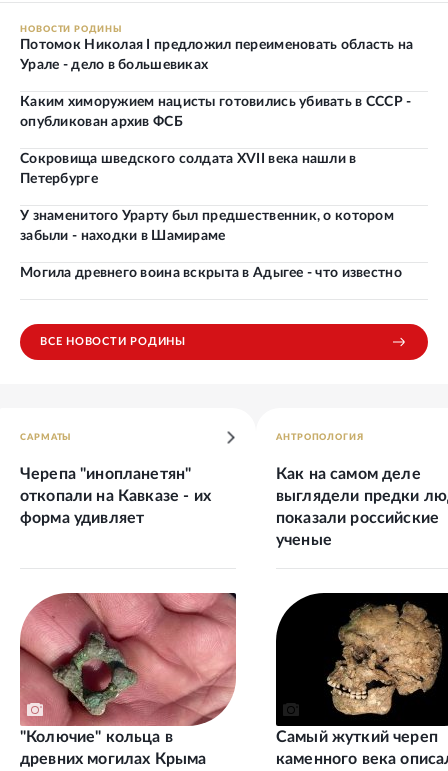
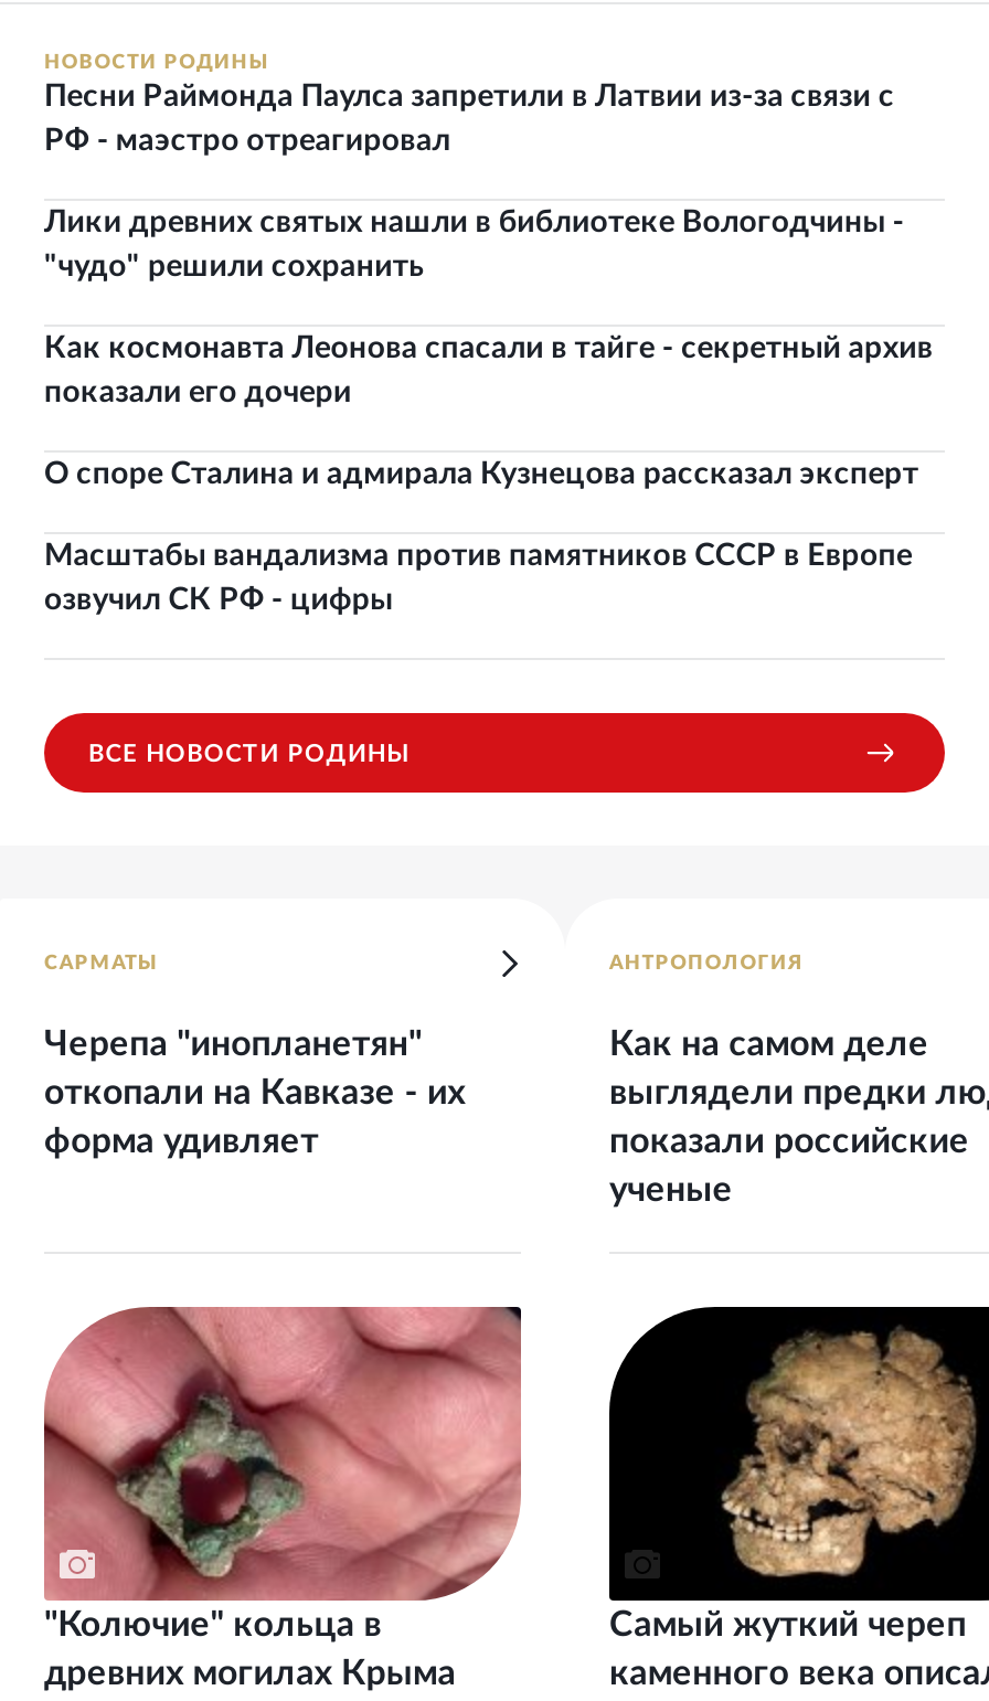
- Потомок Николая I предложил переименовать область на
- Урале - дело в большевиках
+ Песни Раймонда Паулса запретили в Латвии из‑за связи с
+ РФ - маэстро отреагировал

- Каким химоружием нацисты готовились убивать в СССР -
- опубликован архив ФСБ
+ Лики древних святых нашли в библиотеке Вологодчины -
+ "чудо" решили сохранить

- Сокровища шведского солдата XVII века нашли в
- Петербурге
+ Как космонавта Леонова спасали в тайге - секретный архив
+ показали его дочери

- У знаменитого Урарту был предшественник, о котором
- забыли - находки в Шамираме
+ О споре Сталина и адмирала Кузнецова рассказал эксперт

- Могила древнего воина вскрыта в Адыгее - что известно
+ Масштабы вандализма против памятников СССР в Европе
+ озвучил СК РФ - цифры
